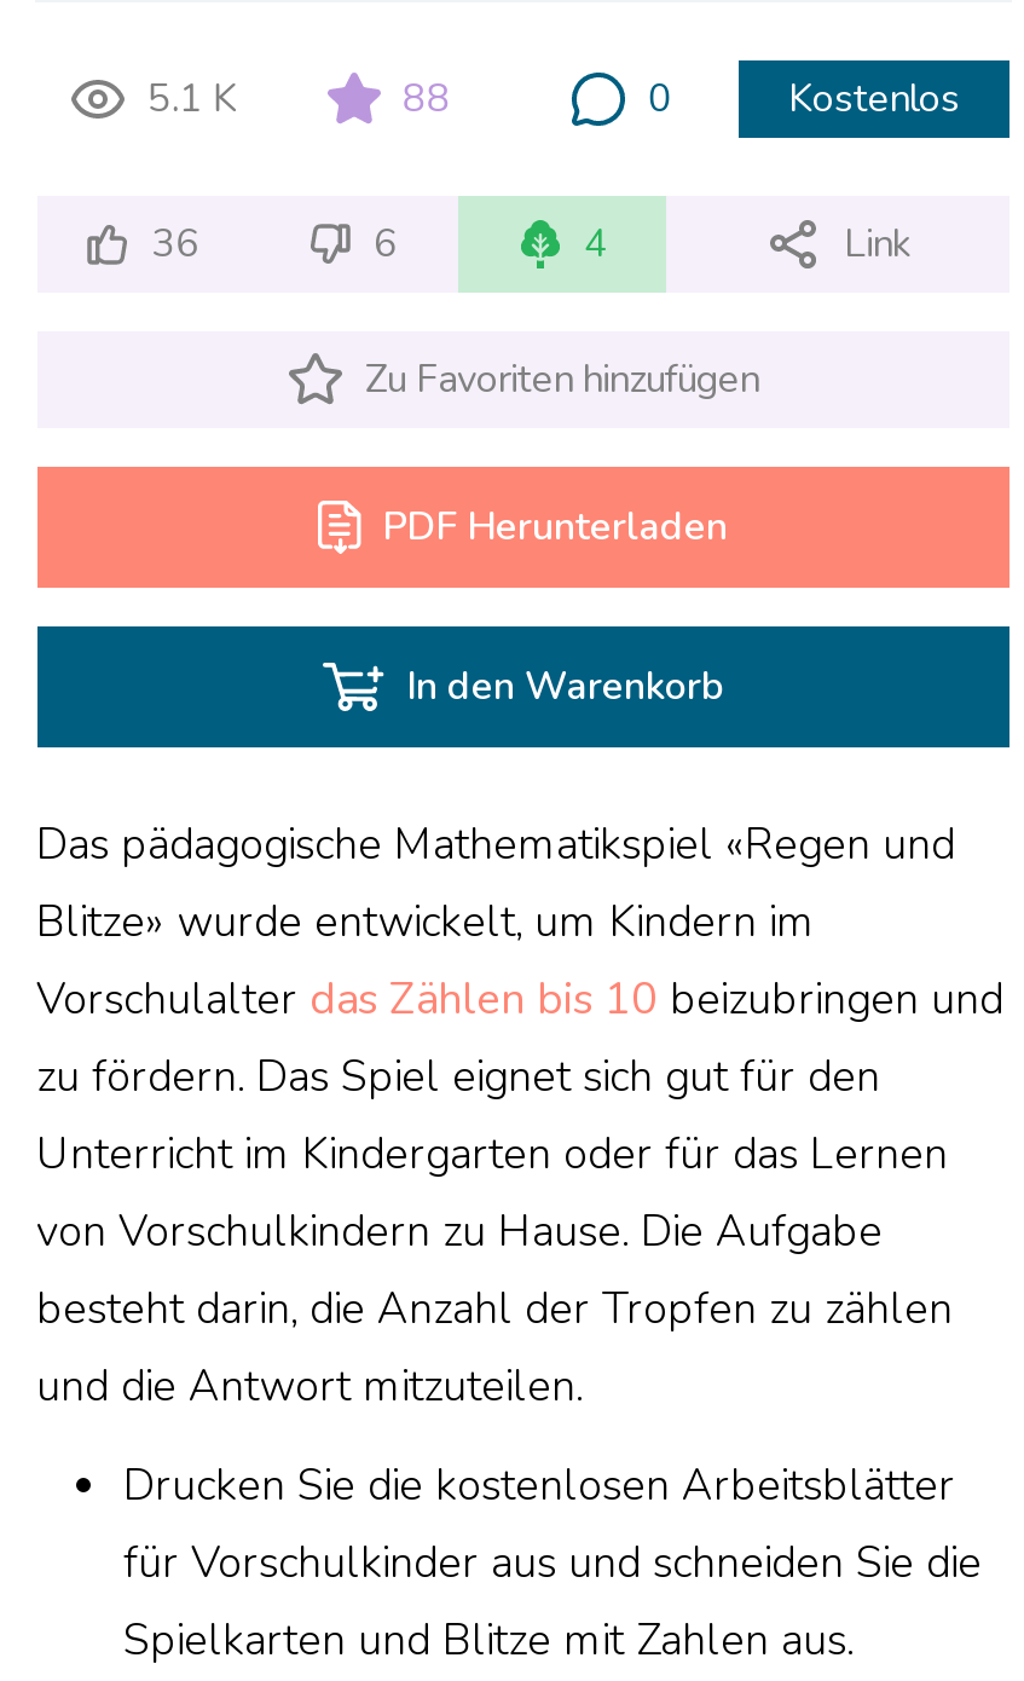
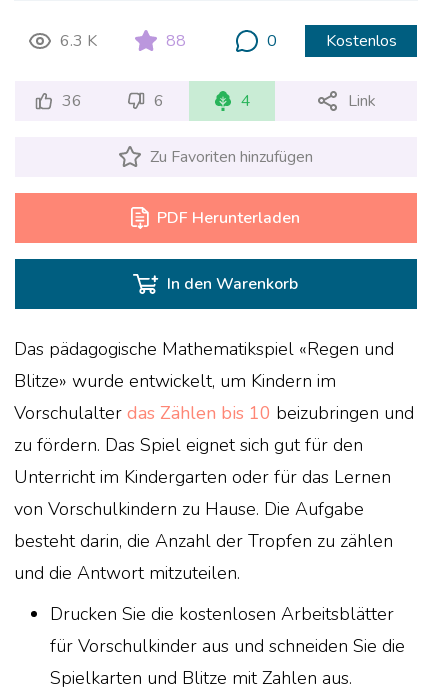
- 5.1 K
+ 6.3 K
